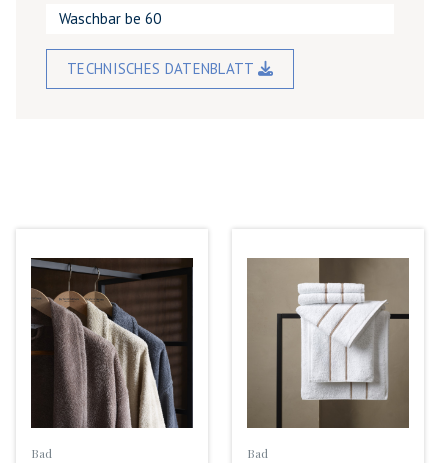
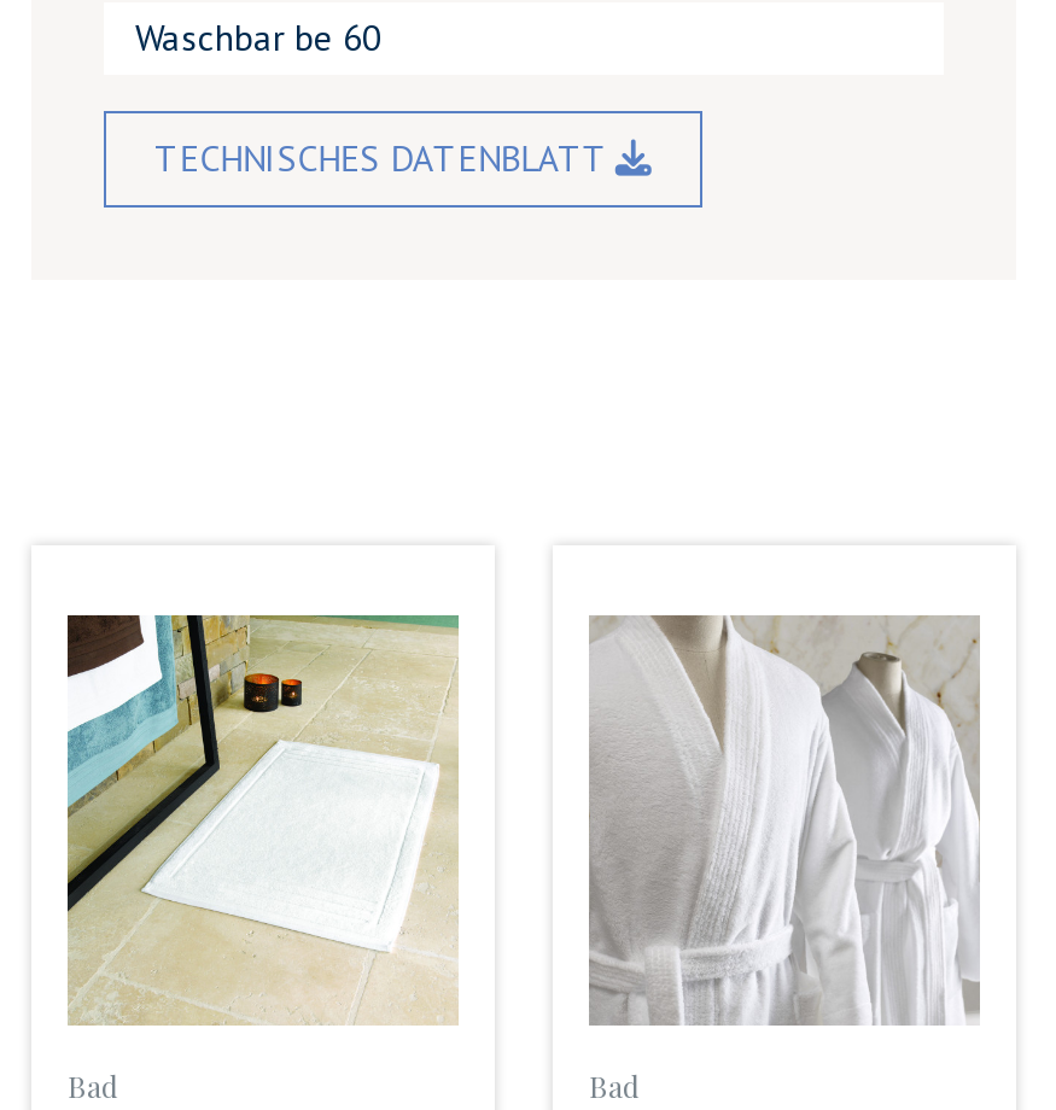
- [image]
+ [image]

- [image]
+ [image]
